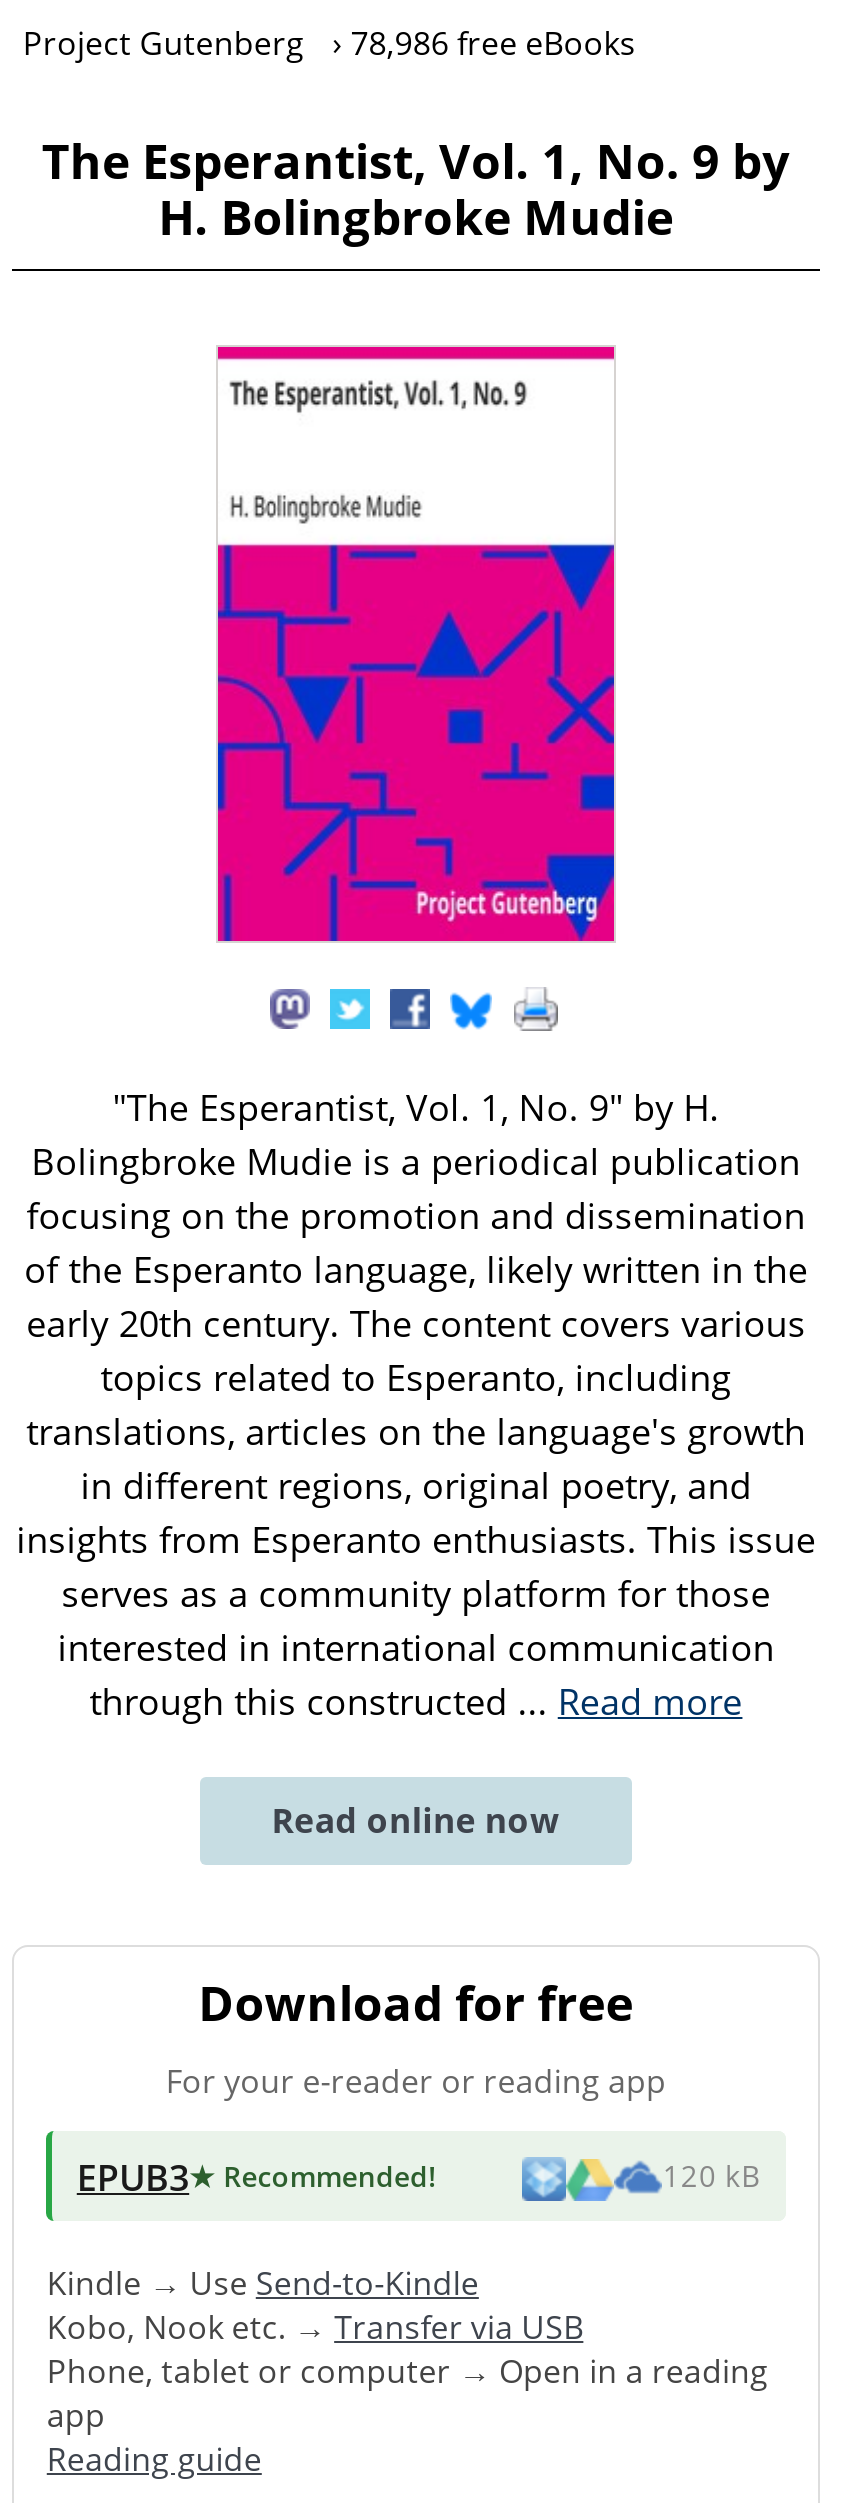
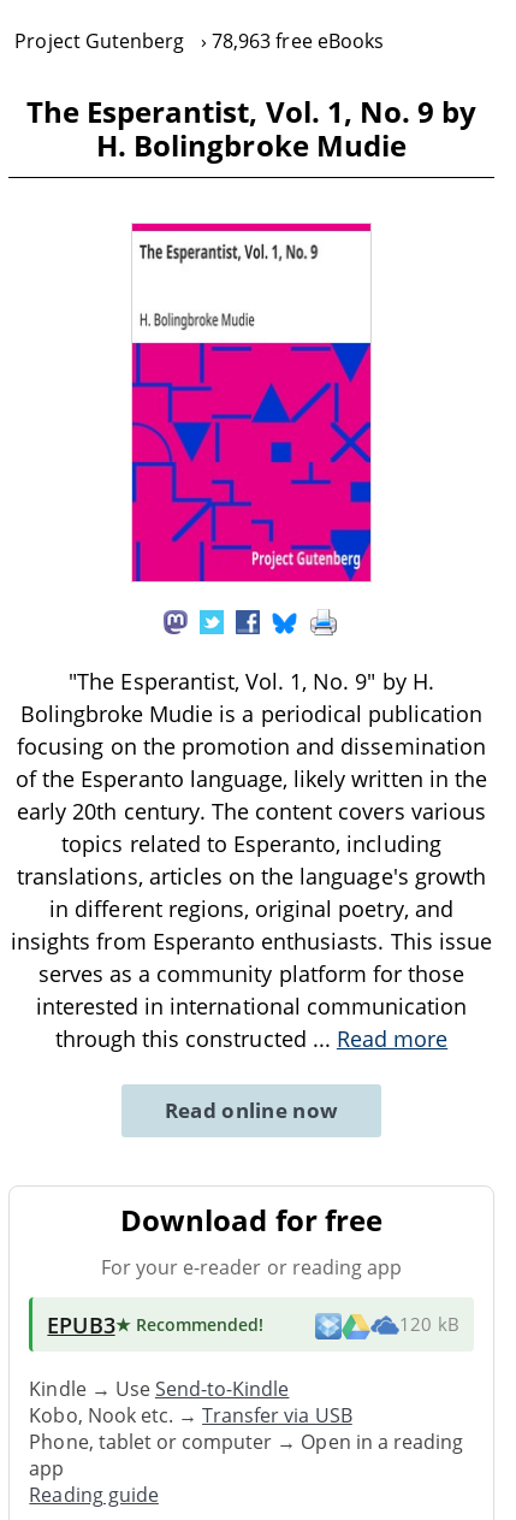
- Project Gutenberg 78,986 free eBooks
+ Project Gutenberg 78,963 free eBooks
